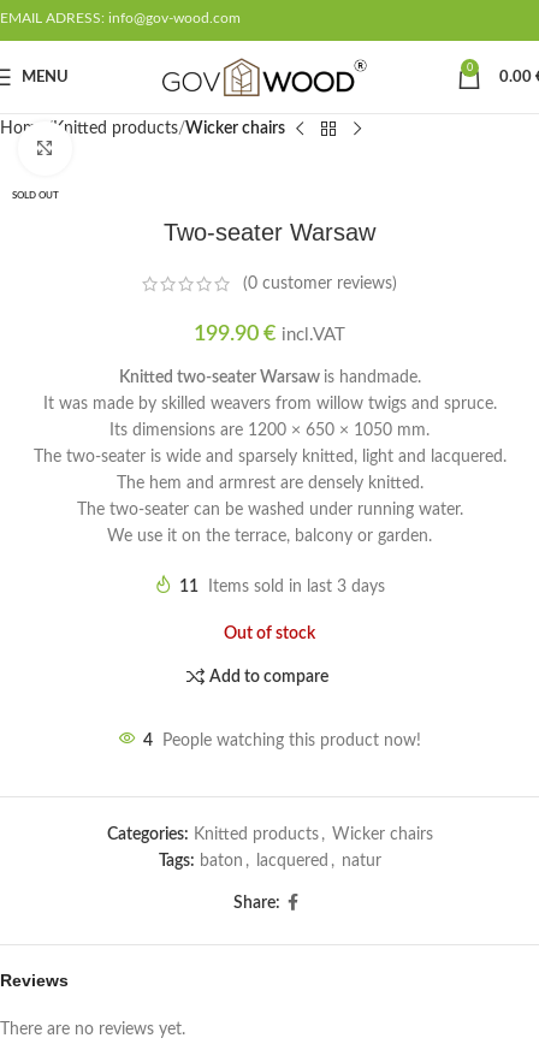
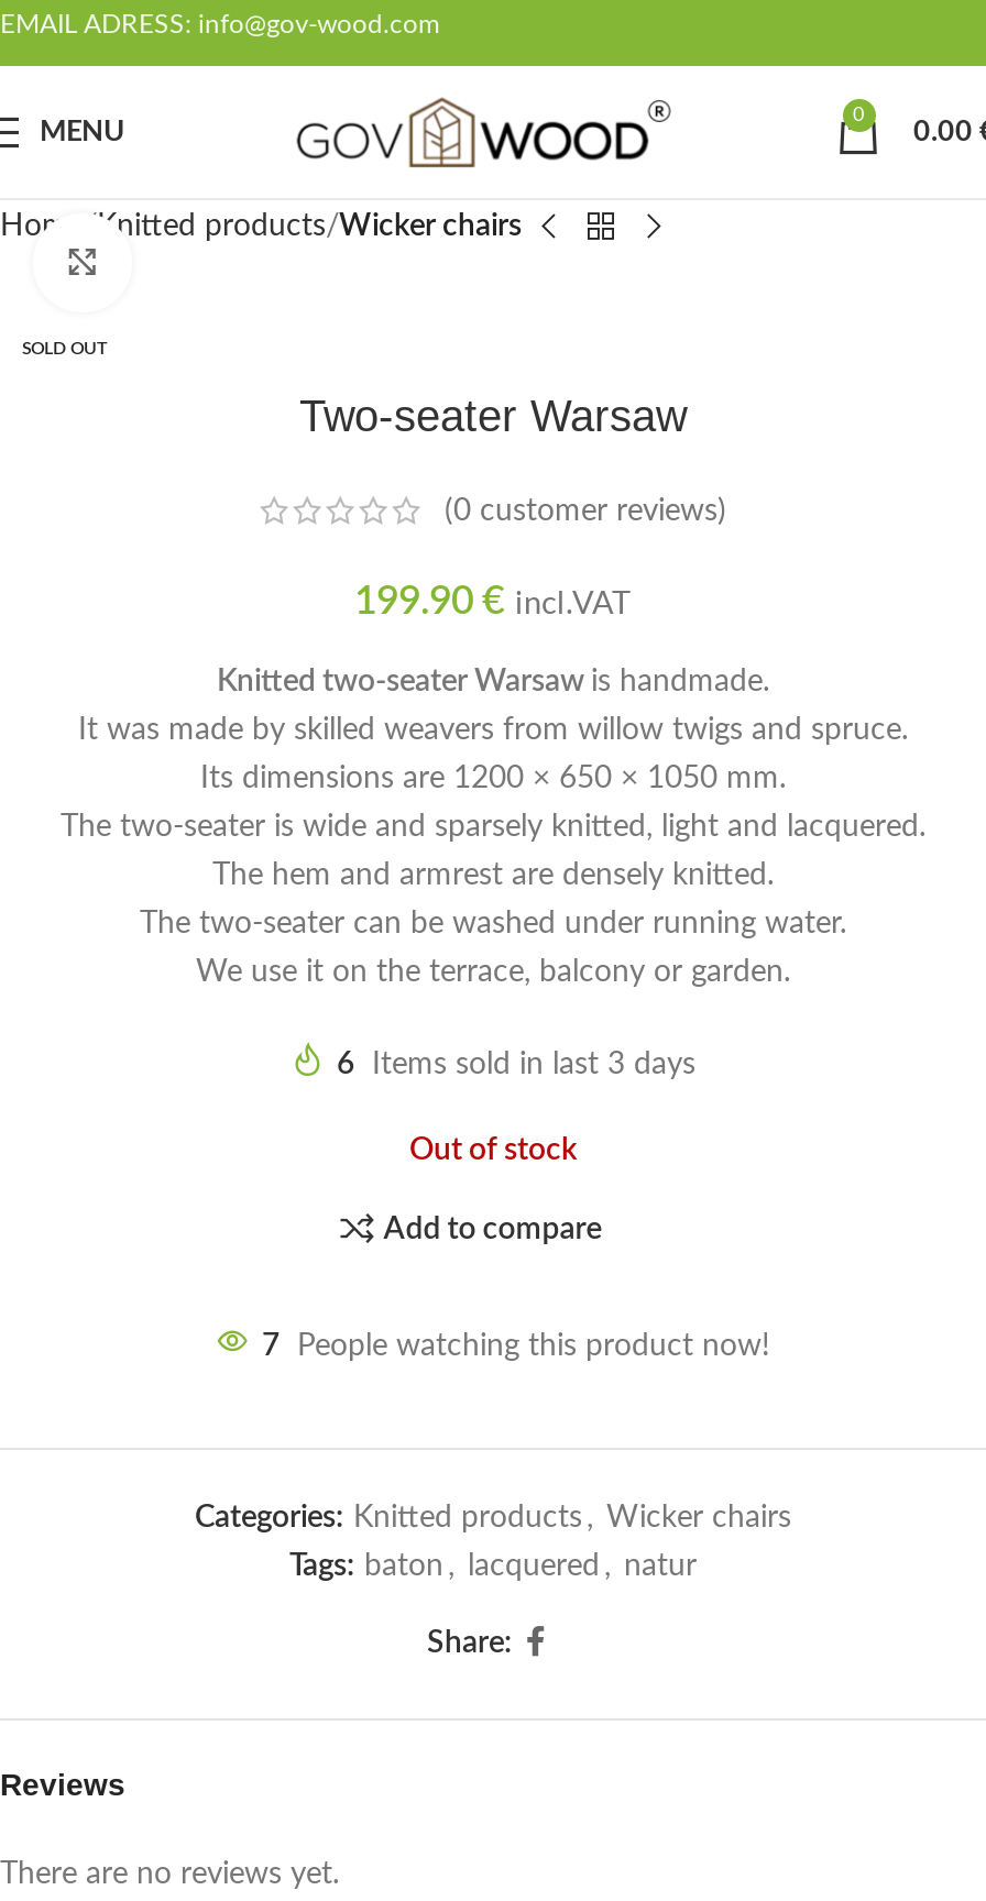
- 11 Items sold in last 3 days
+ 6 Items sold in last 3 days

- 4 People watching this product now!
+ 7 People watching this product now!
